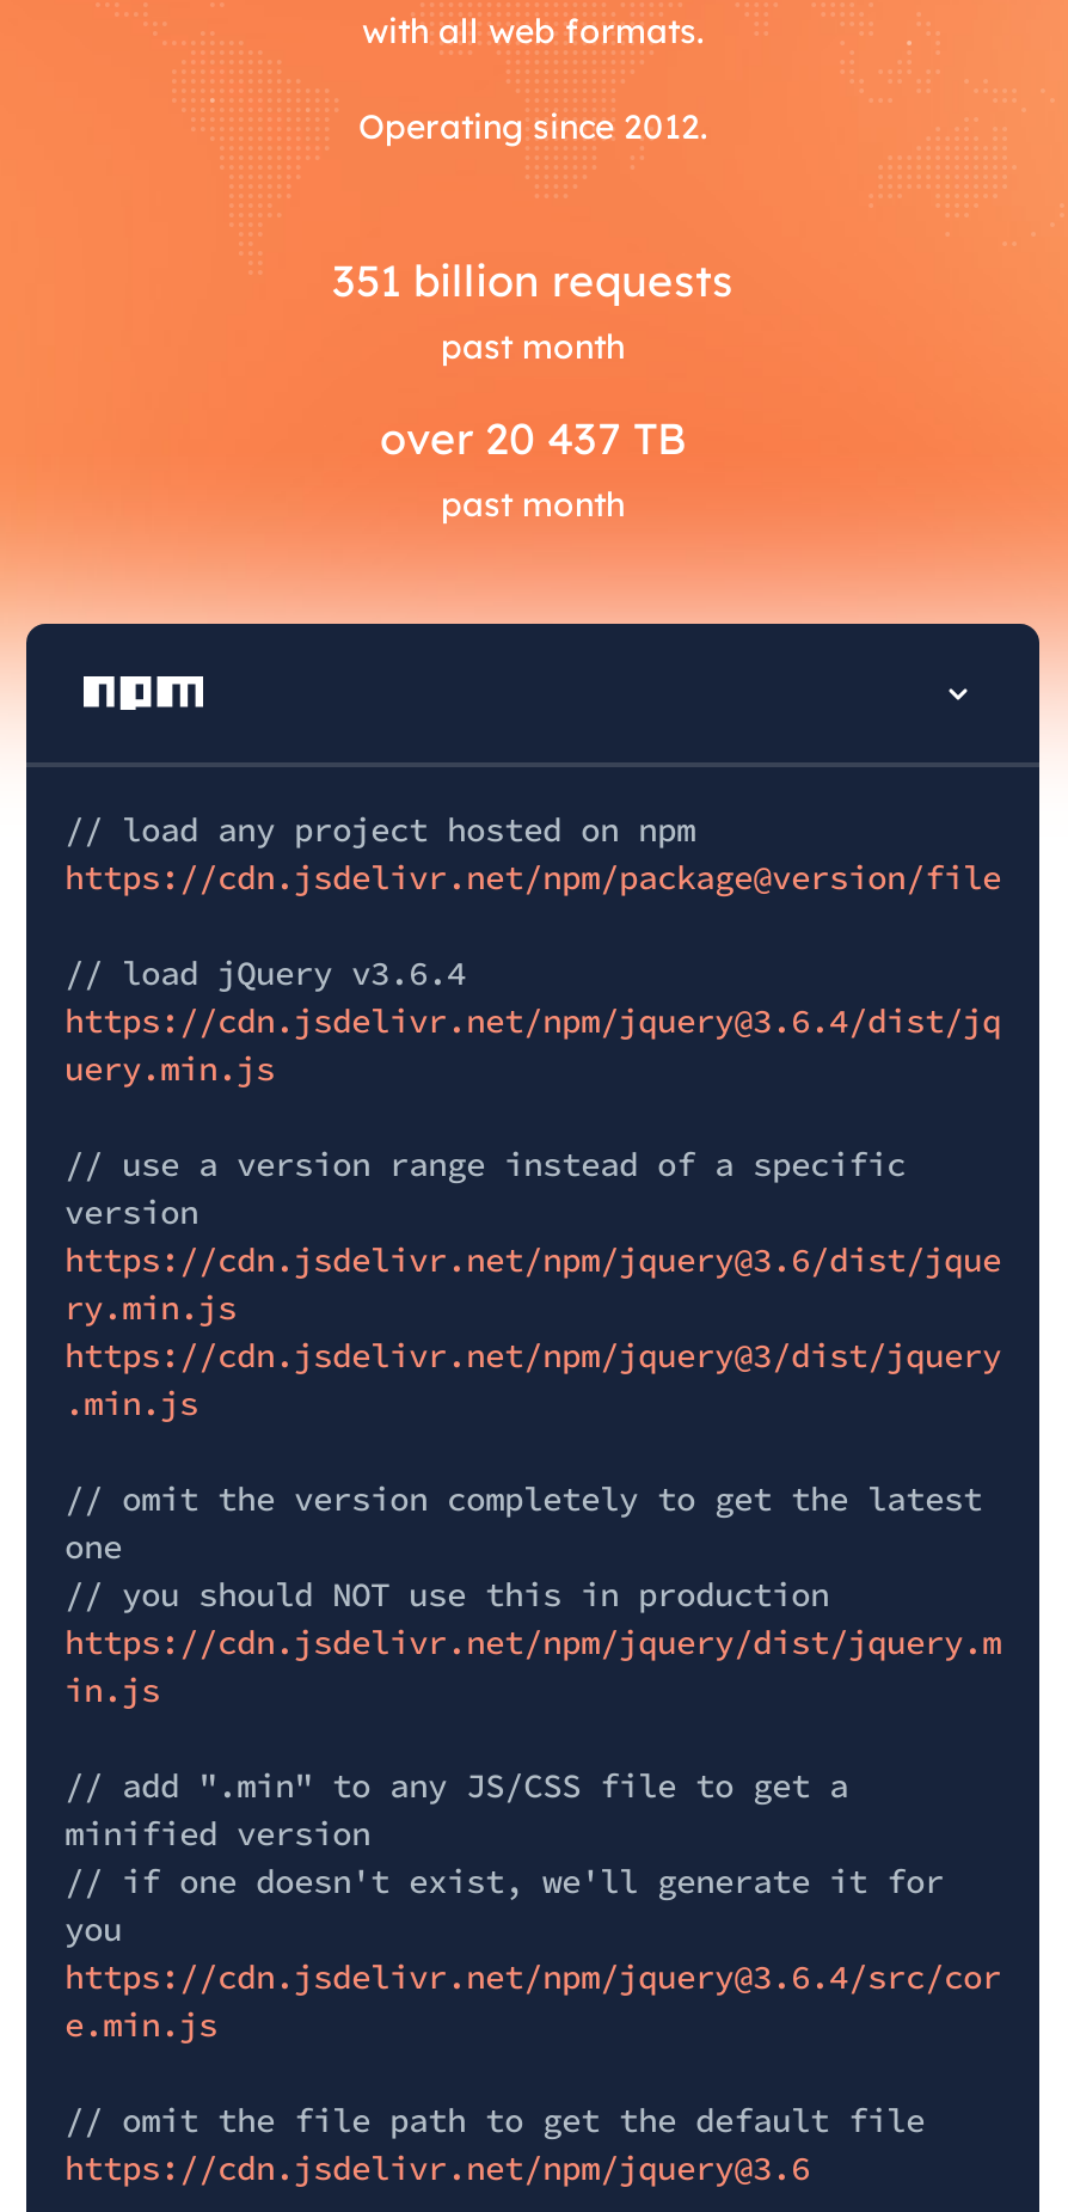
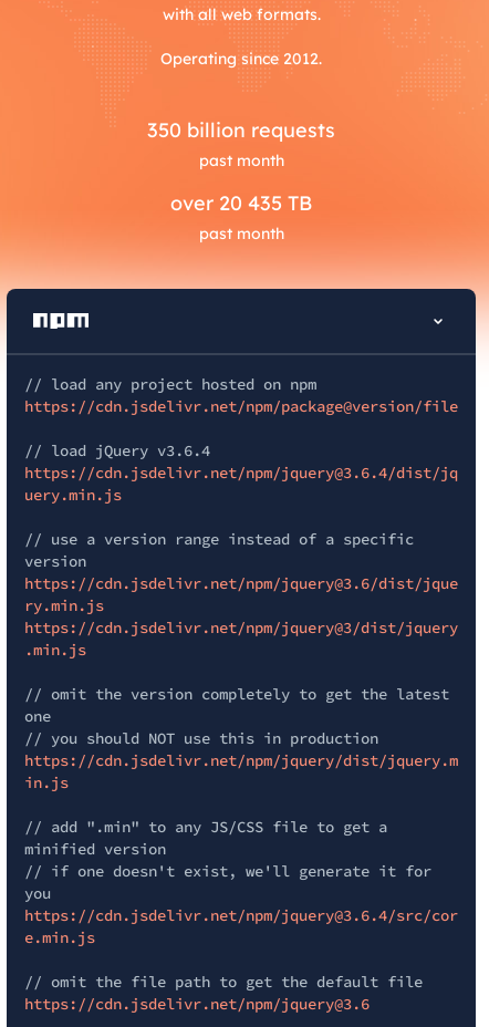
- 351 billion requests
+ 350 billion requests

- over 20 437 TB
+ over 20 435 TB
